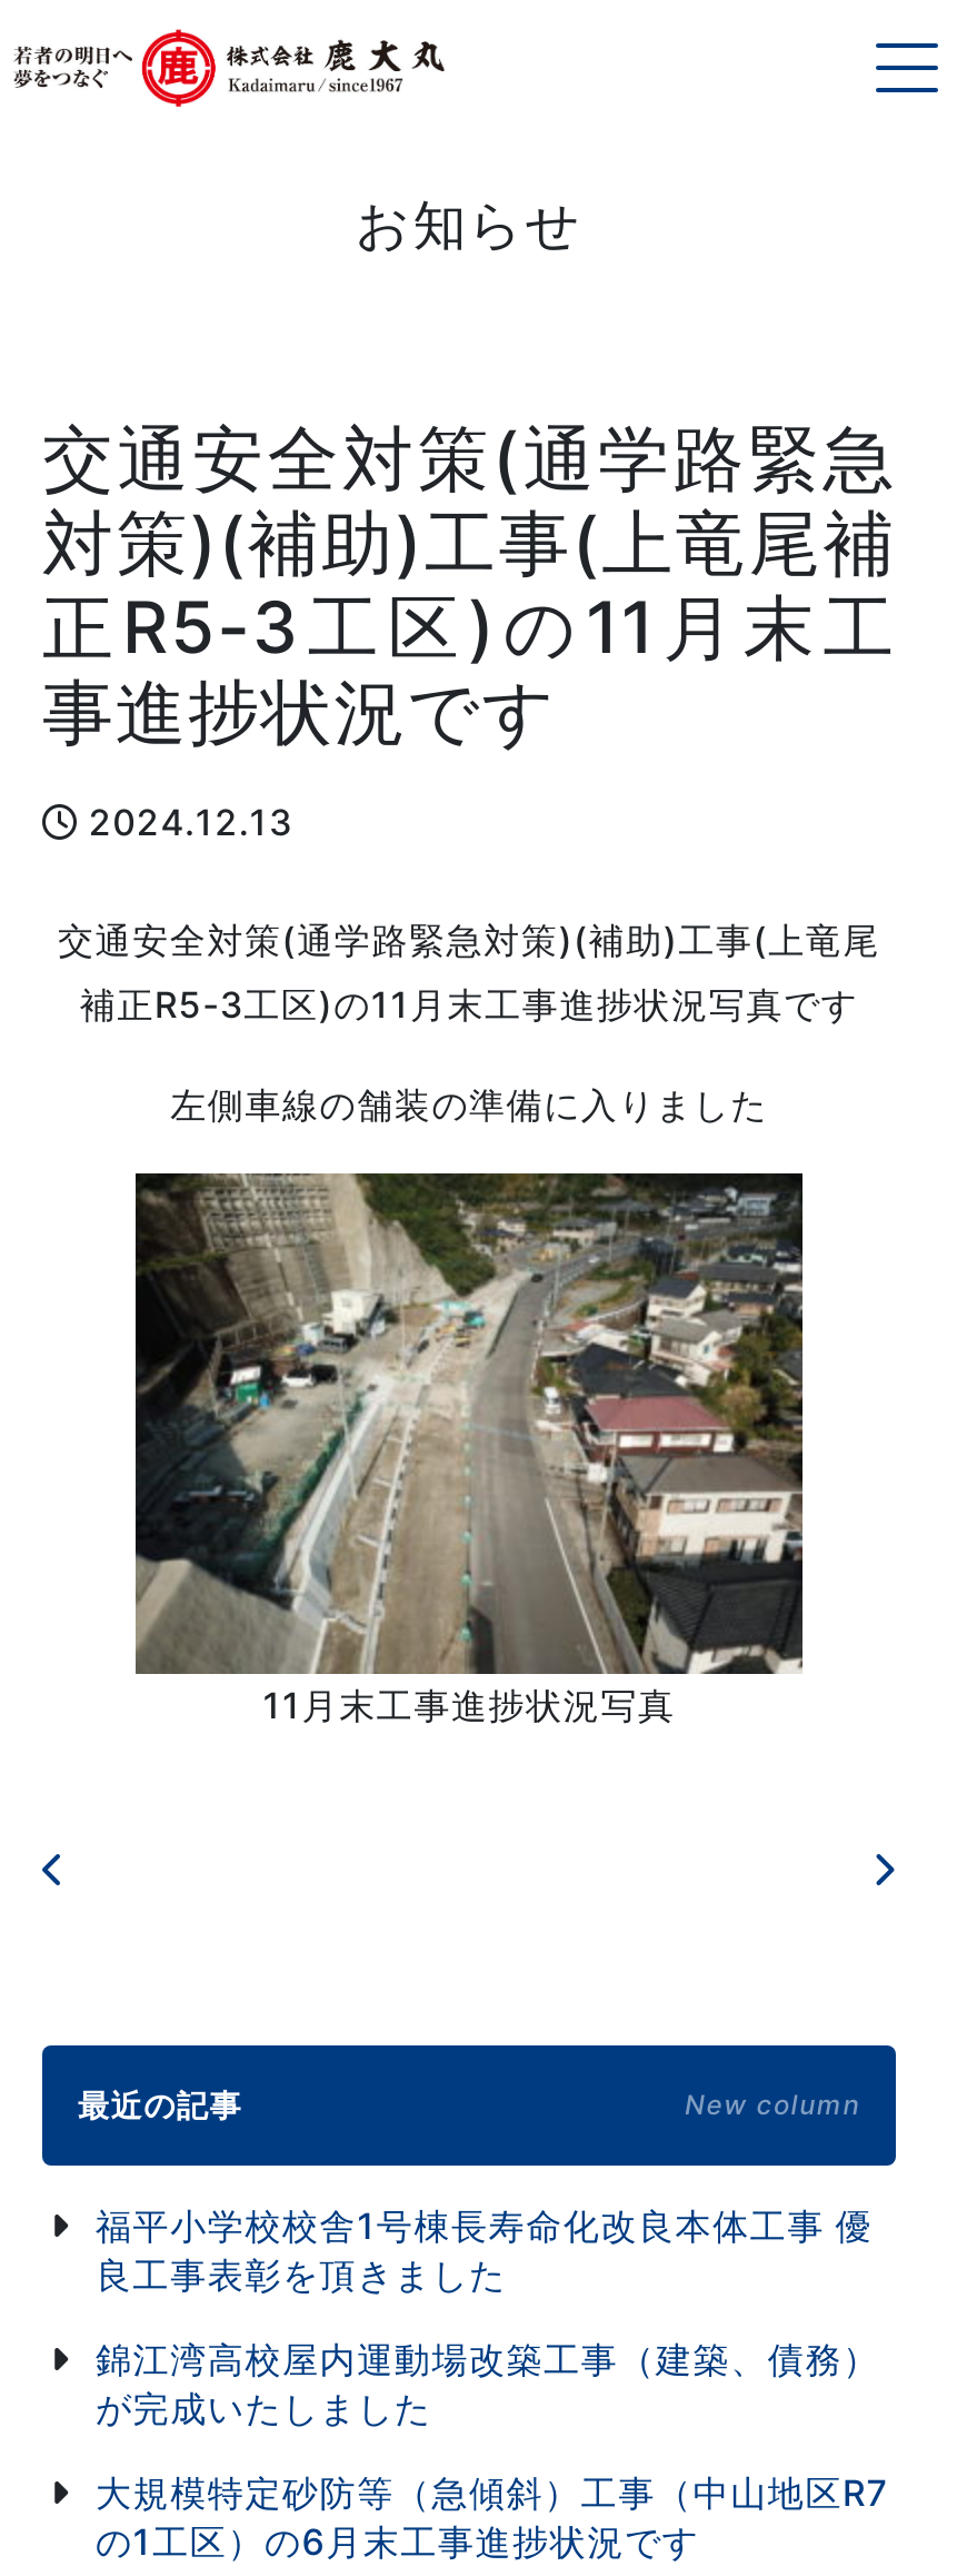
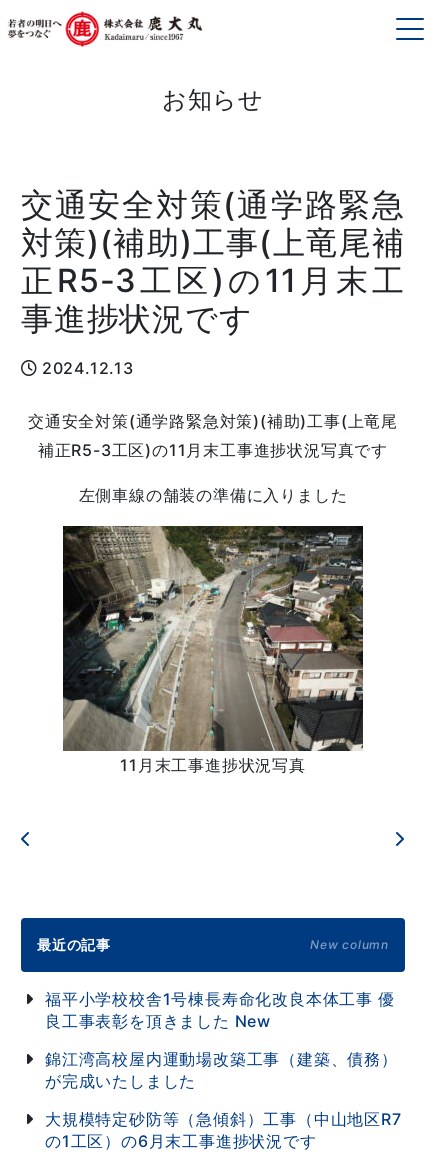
- 良工事表彰を頂きました
+ 良工事表彰を頂きましたNew
